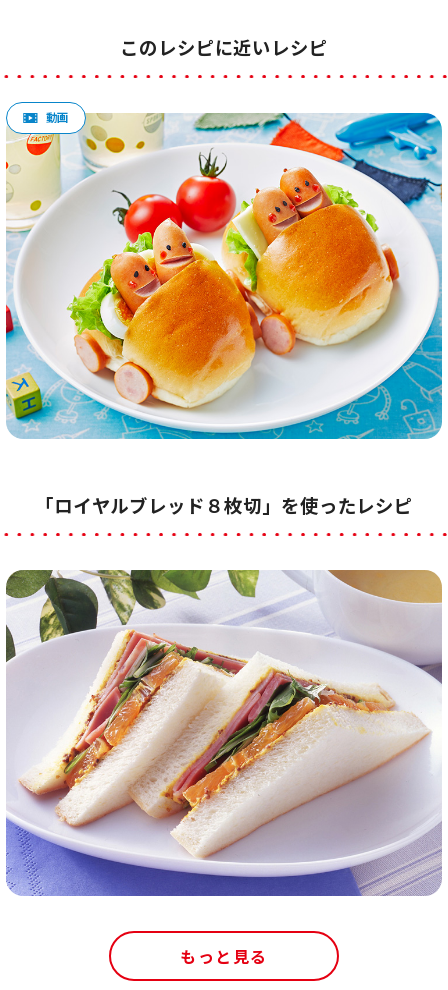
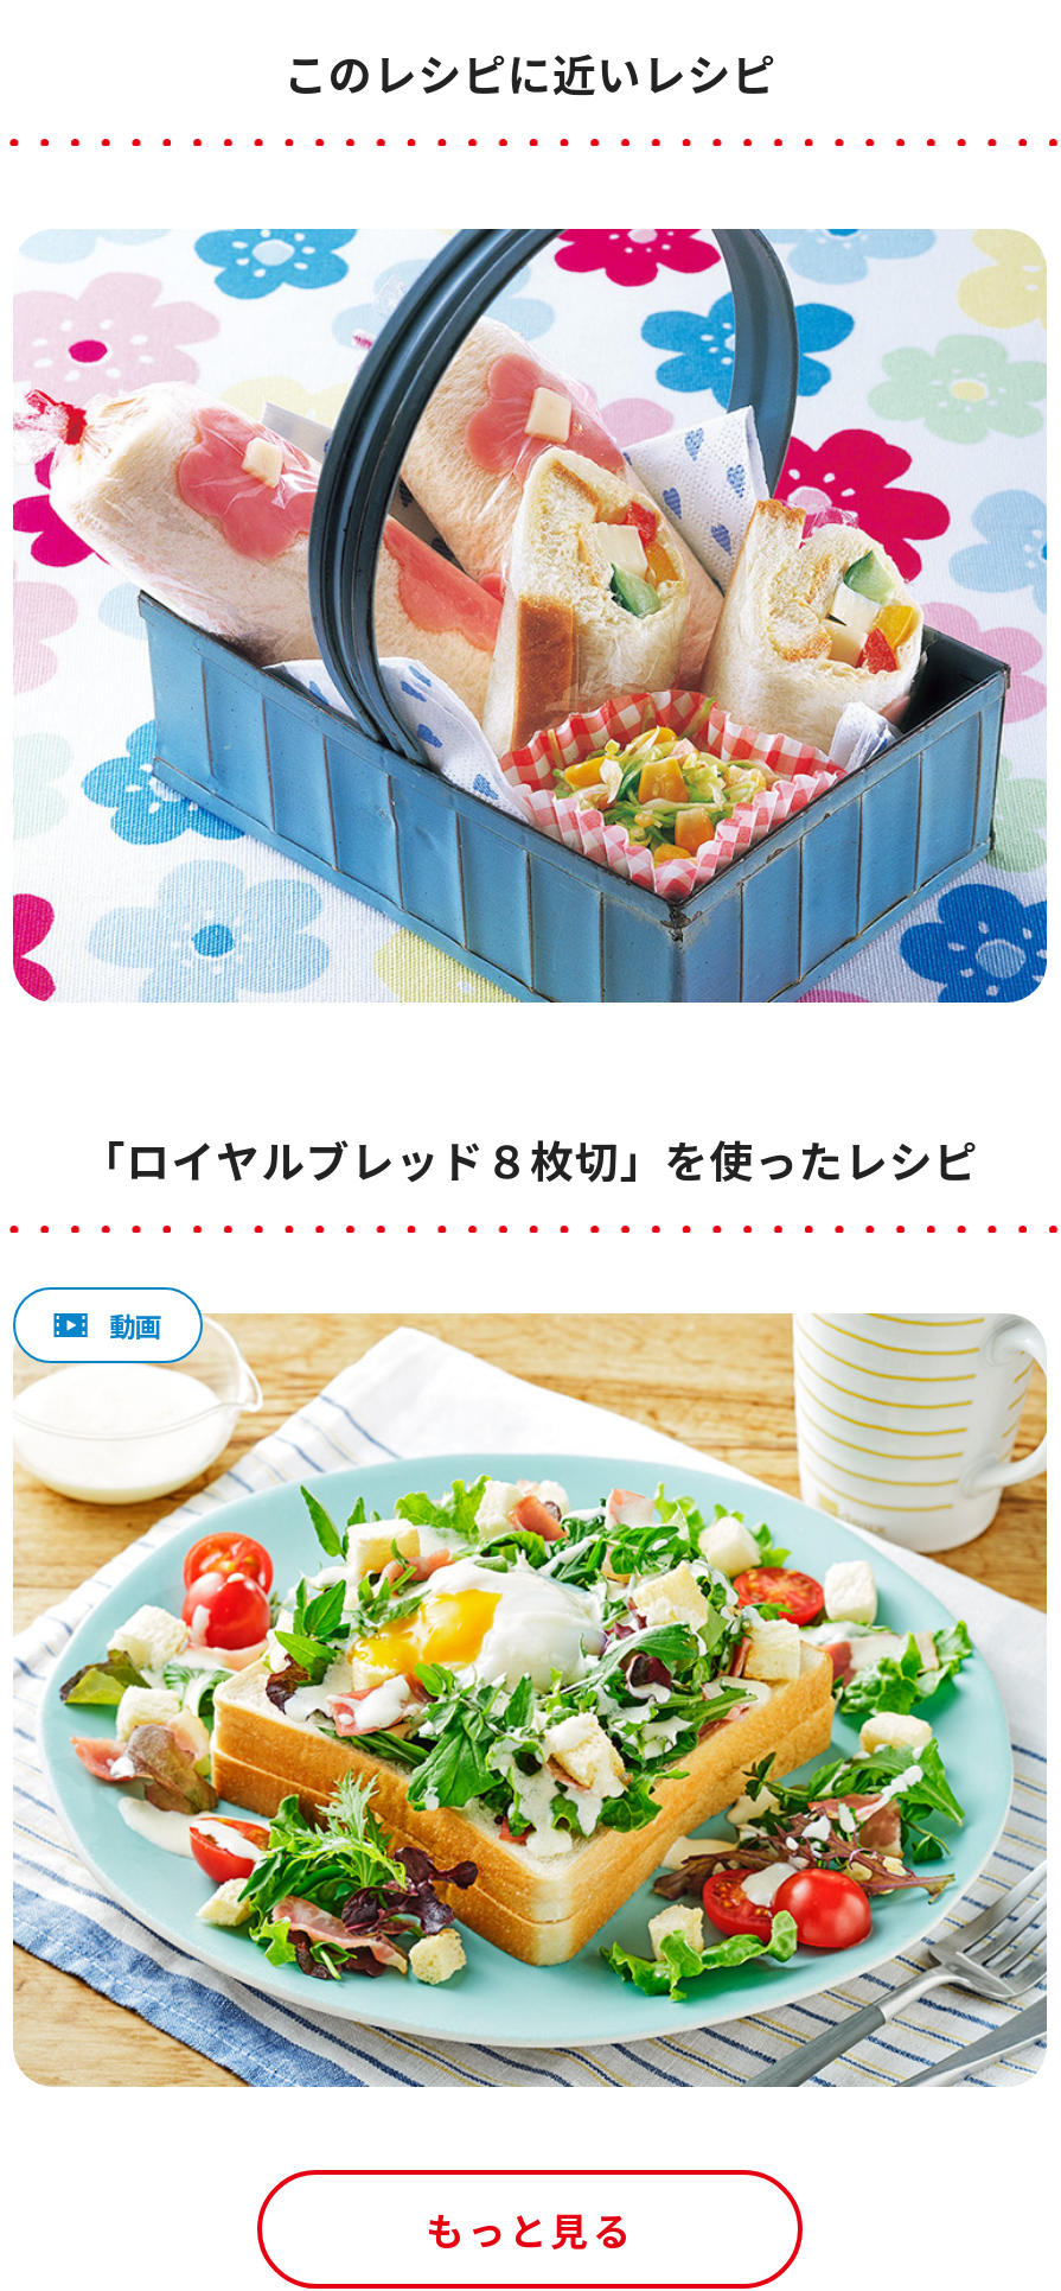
- [image]
+ [image]

- [image]
+ [image]
